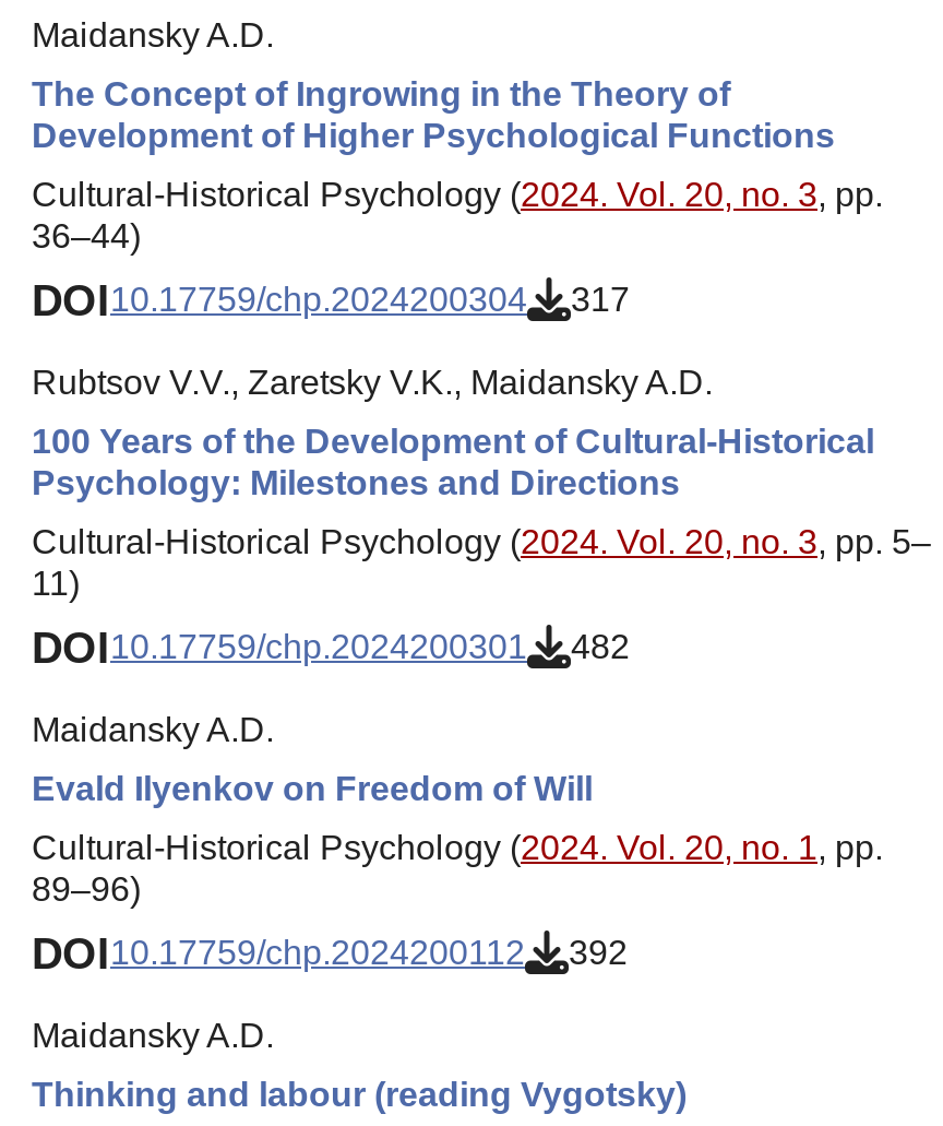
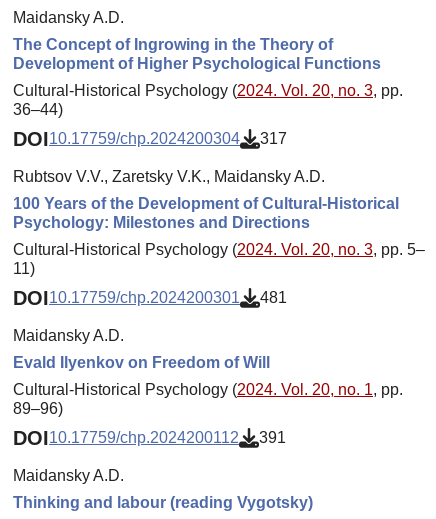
- DOI10.17759/chp.2024200301 482
+ DOI10.17759/chp.2024200301 481

- DOI10.17759/chp.2024200112 392
+ DOI10.17759/chp.2024200112 391
